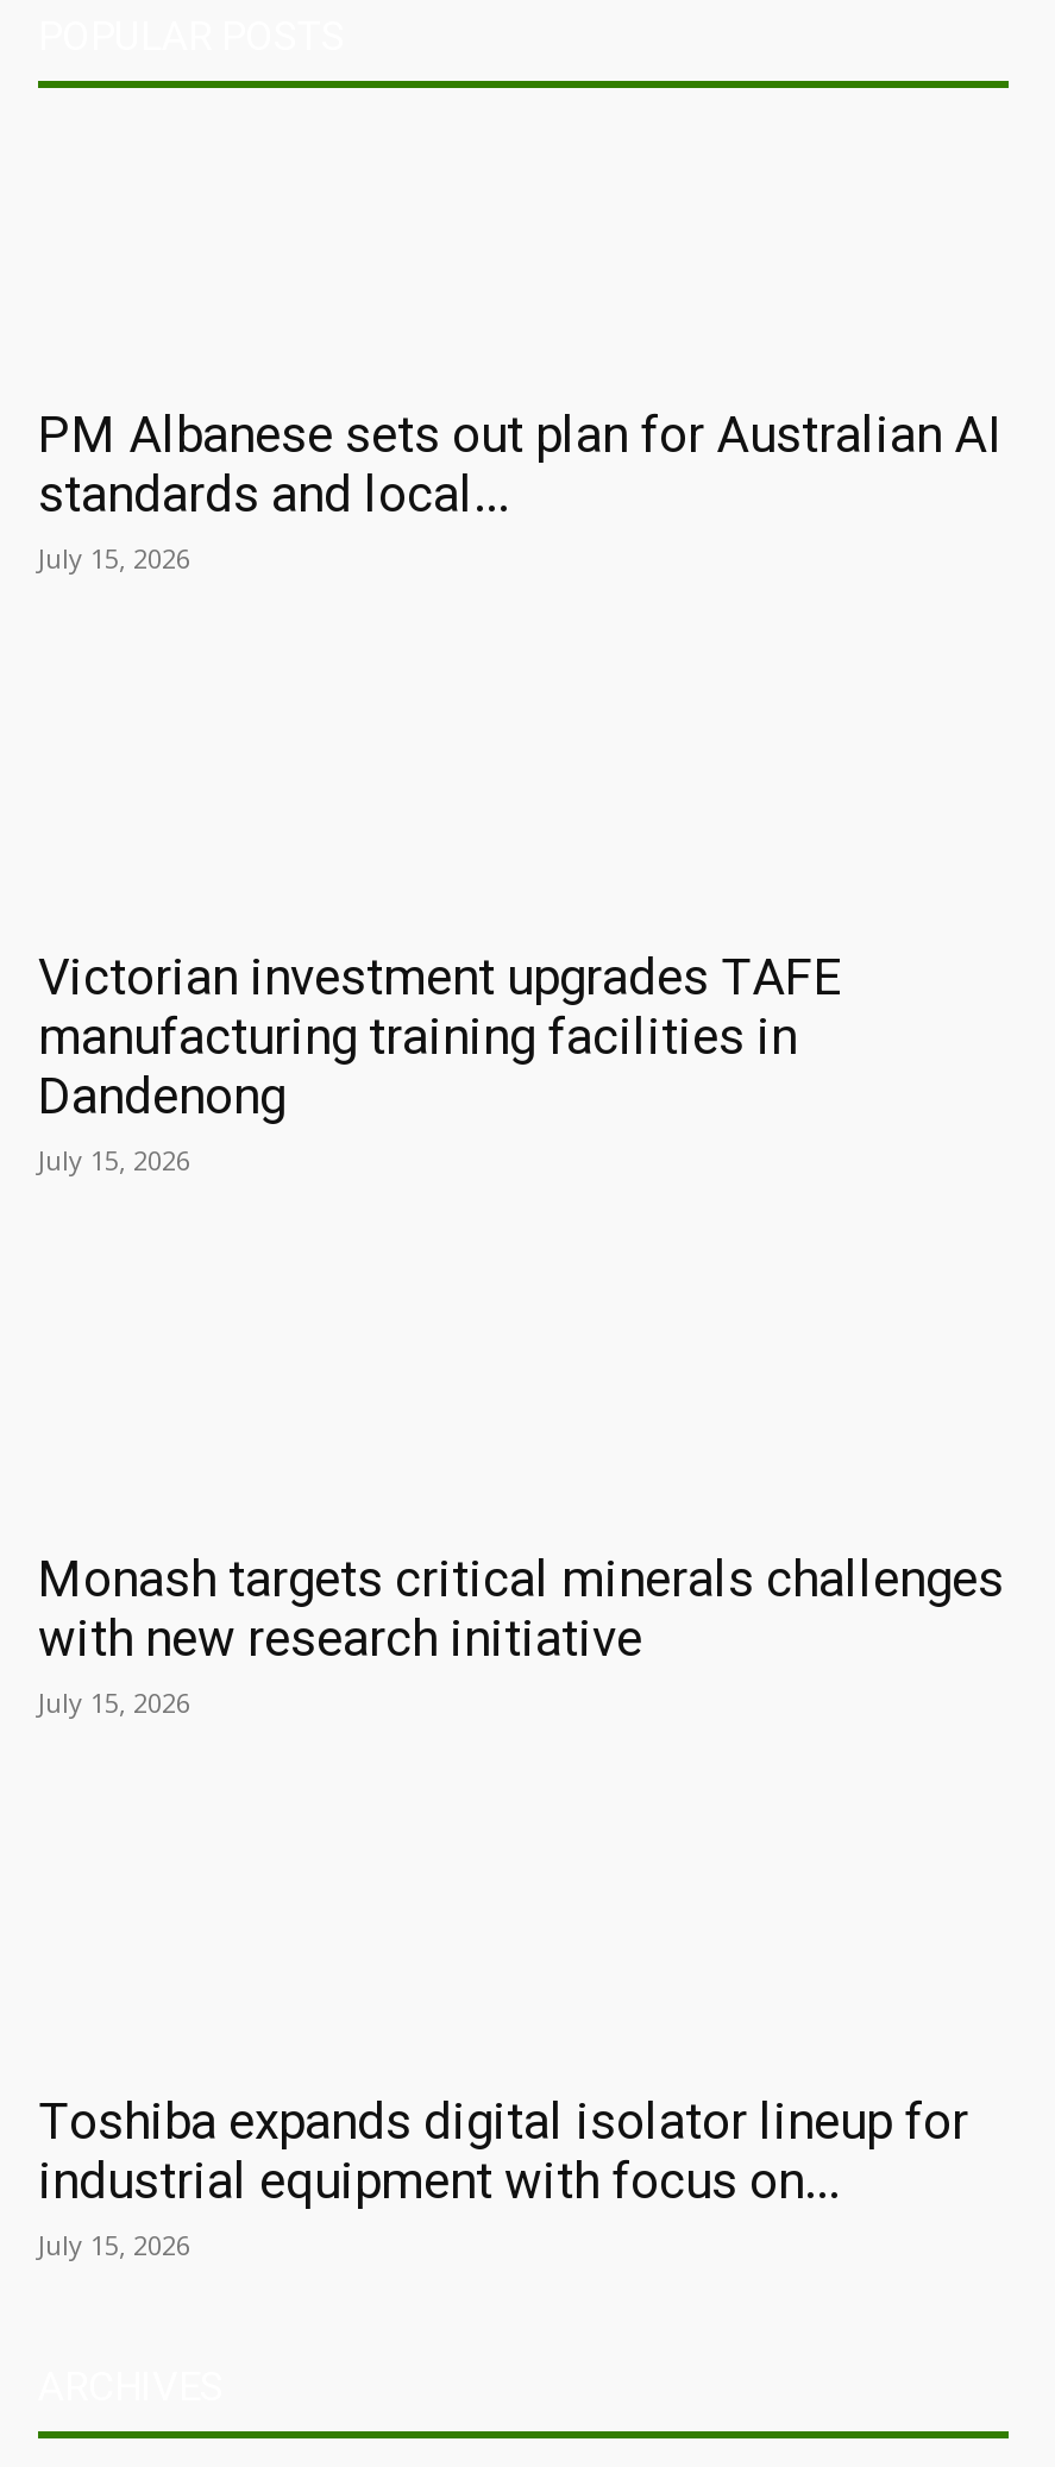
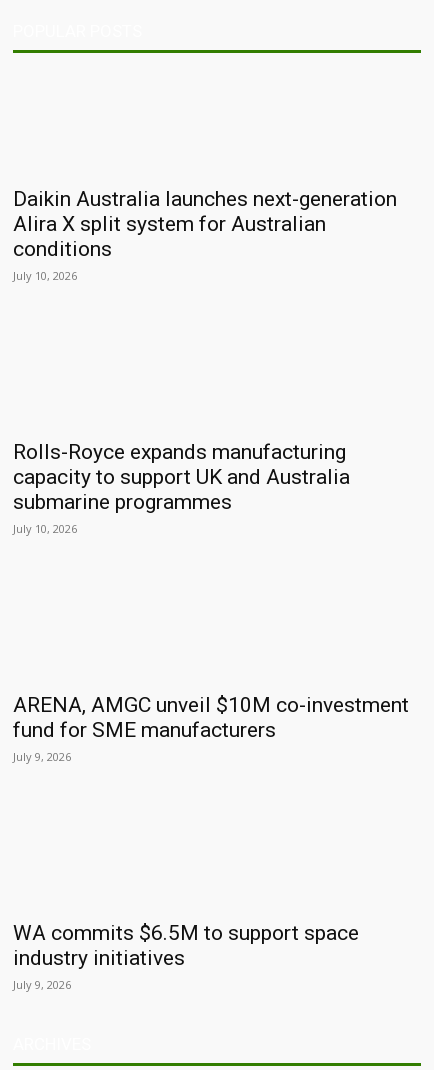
- PM Albanese sets out plan for Australian AI
- standards and local...
- July 15, 2026
+ Daikin Australia launches next-generation
+ Alira X split system for Australian
+ conditions
+ July 10, 2026

- Victorian investment upgrades TAFE
- manufacturing training facilities in
- Dandenong
- July 15, 2026
+ Rolls-Royce expands manufacturing
+ capacity to support UK and Australia
+ submarine programmes
+ July 10, 2026

- Monash targets critical minerals challenges
- with new research initiative
- July 15, 2026
+ ARENA, AMGC unveil $10M co-investment
+ fund for SME manufacturers
+ July 9, 2026

- Toshiba expands digital isolator lineup for
- industrial equipment with focus on...
- July 15, 2026
+ WA commits $6.5M to support space
+ industry initiatives
+ July 9, 2026
